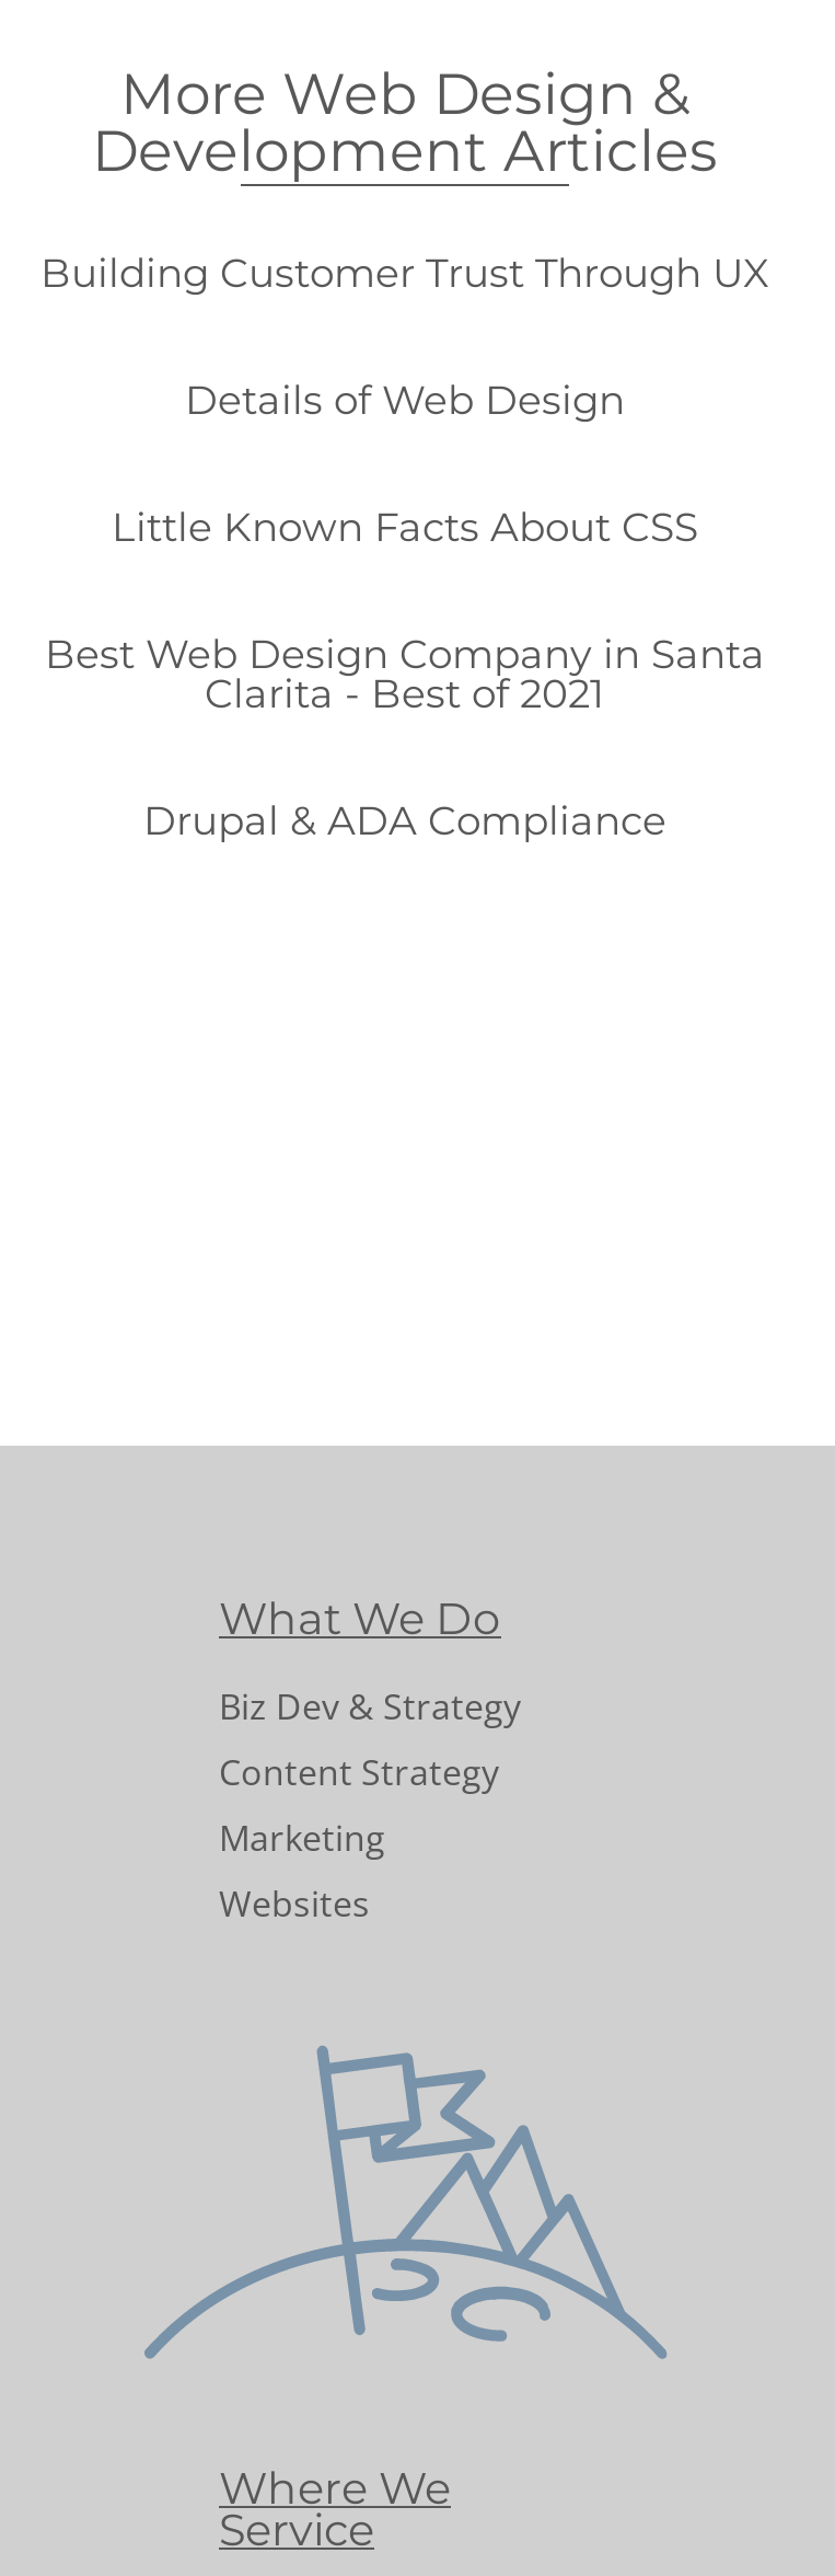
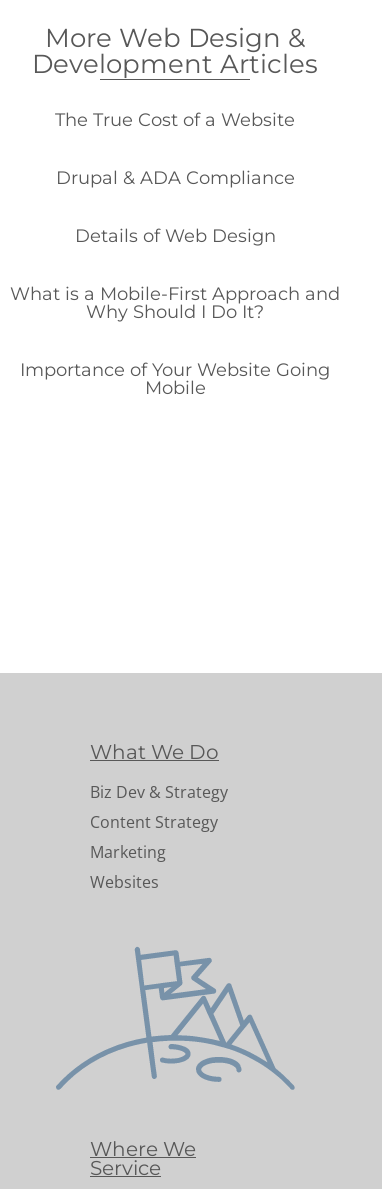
- Building Customer Trust Through UX
- Little Known Facts About CSS
- Best Web Design Company in Santa
- Clarita - Best of 2021
+ The True Cost of a Website

moved down: Details of Web Design

moved up: Drupal & ADA Compliance

+ What is a Mobile-First Approach and
+ Why Should I Do It?
+ Importance of Your Website Going
+ Mobile
